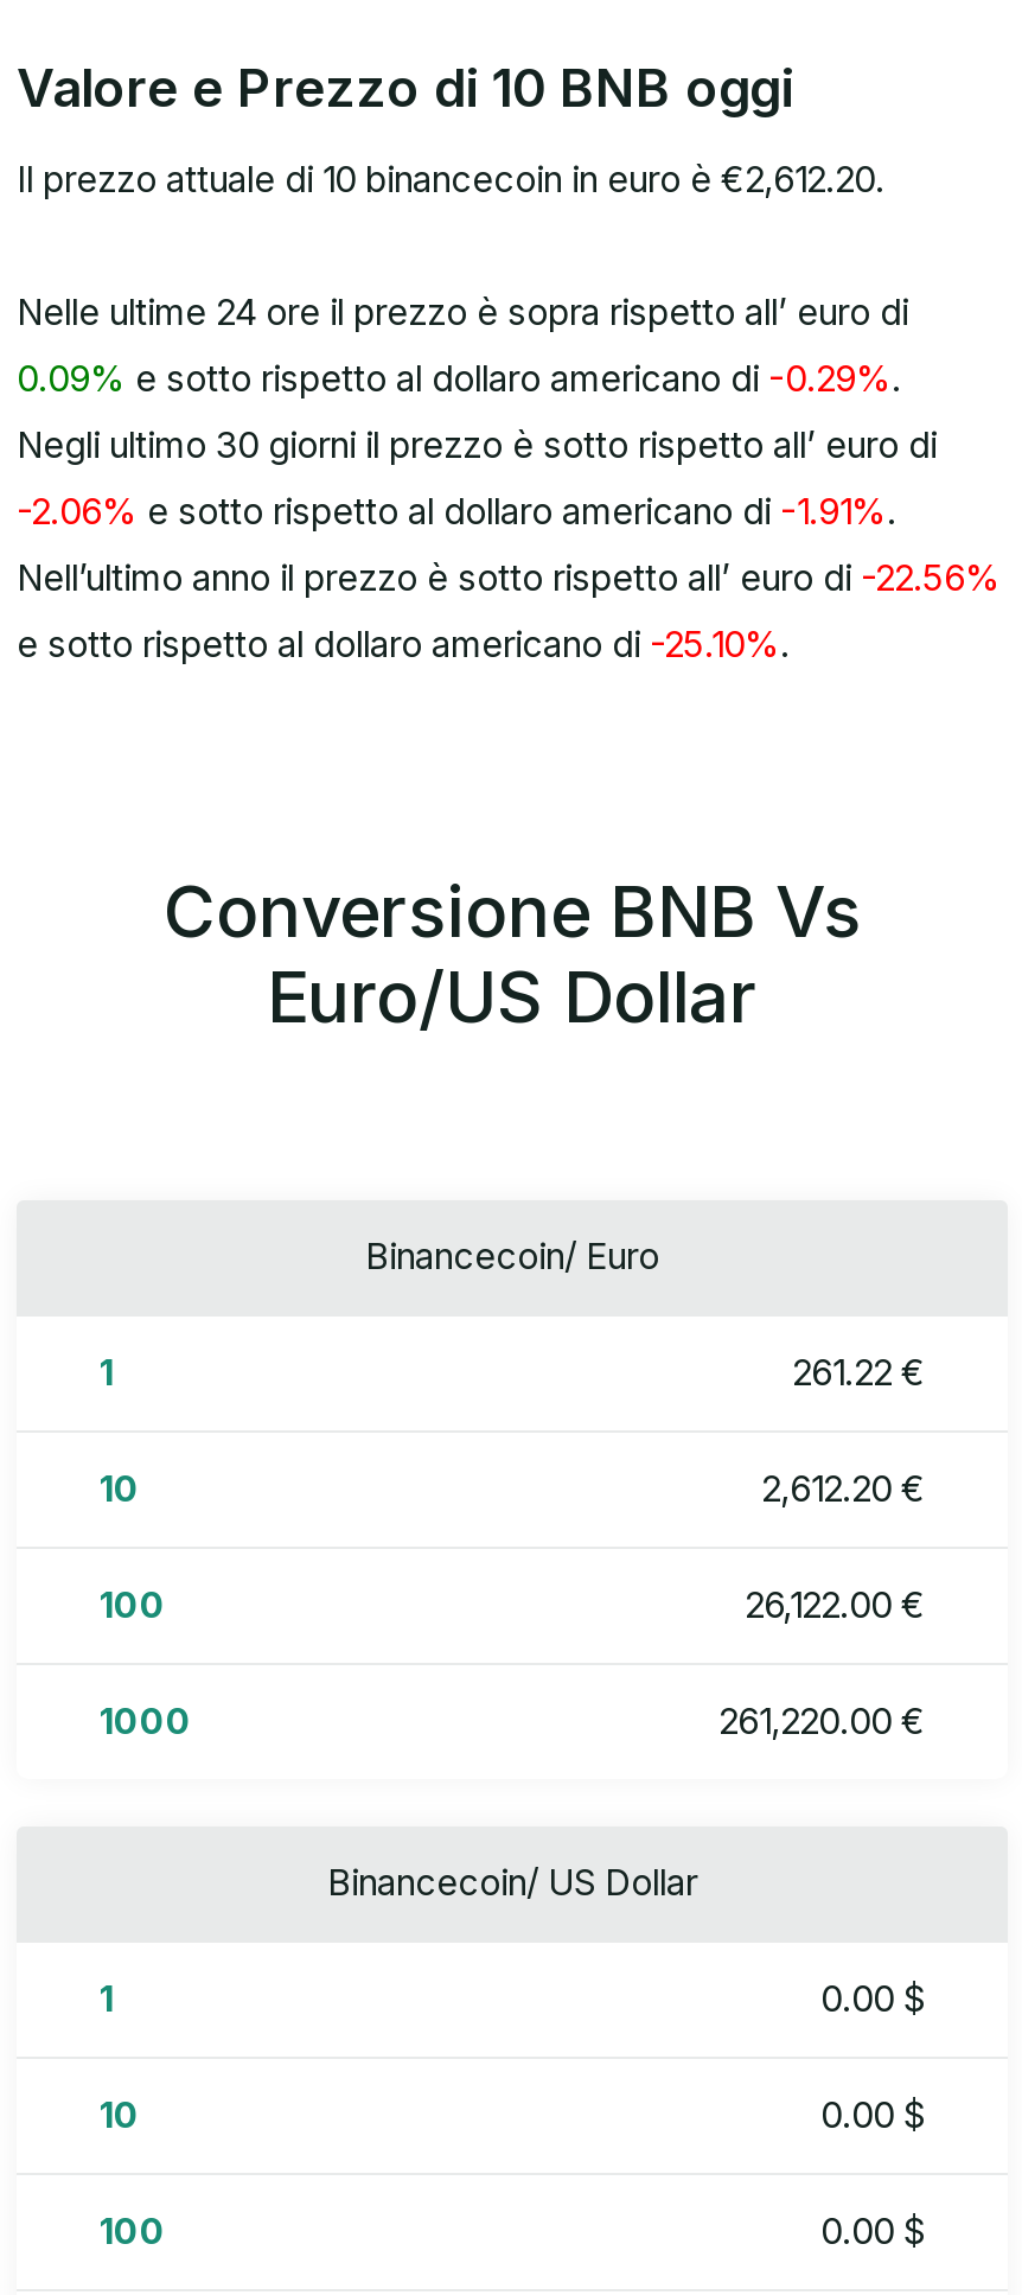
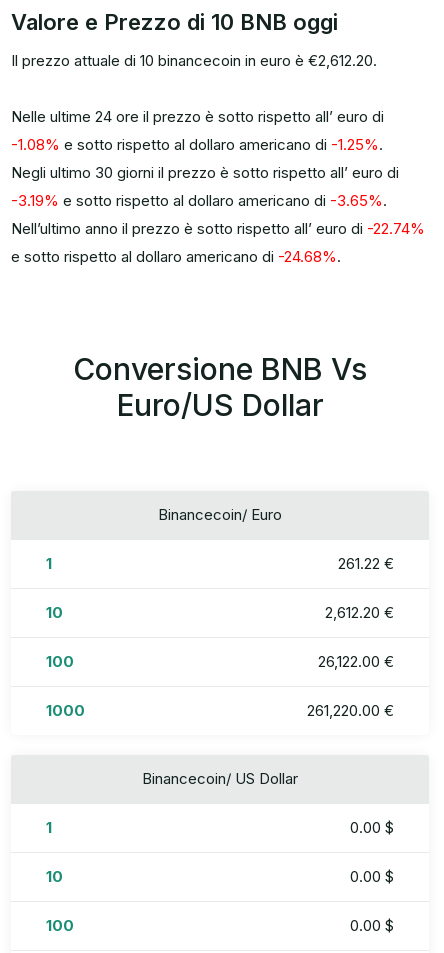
- Nelle ultime 24 ore il prezzo è sopra rispetto all’ euro di
+ Nelle ultime 24 ore il prezzo è sotto rispetto all’ euro di

- 0.09% e sotto rispetto al dollaro americano di -0.29%.
+ -1.08% e sotto rispetto al dollaro americano di -1.25%.

- -2.06% e sotto rispetto al dollaro americano di -1.91%.
+ -3.19% e sotto rispetto al dollaro americano di -3.65%.

- Nell’ultimo anno il prezzo è sotto rispetto all’ euro di -22.56%
+ Nell’ultimo anno il prezzo è sotto rispetto all’ euro di -22.74%

- e sotto rispetto al dollaro americano di -25.10%.
+ e sotto rispetto al dollaro americano di -24.68%.
